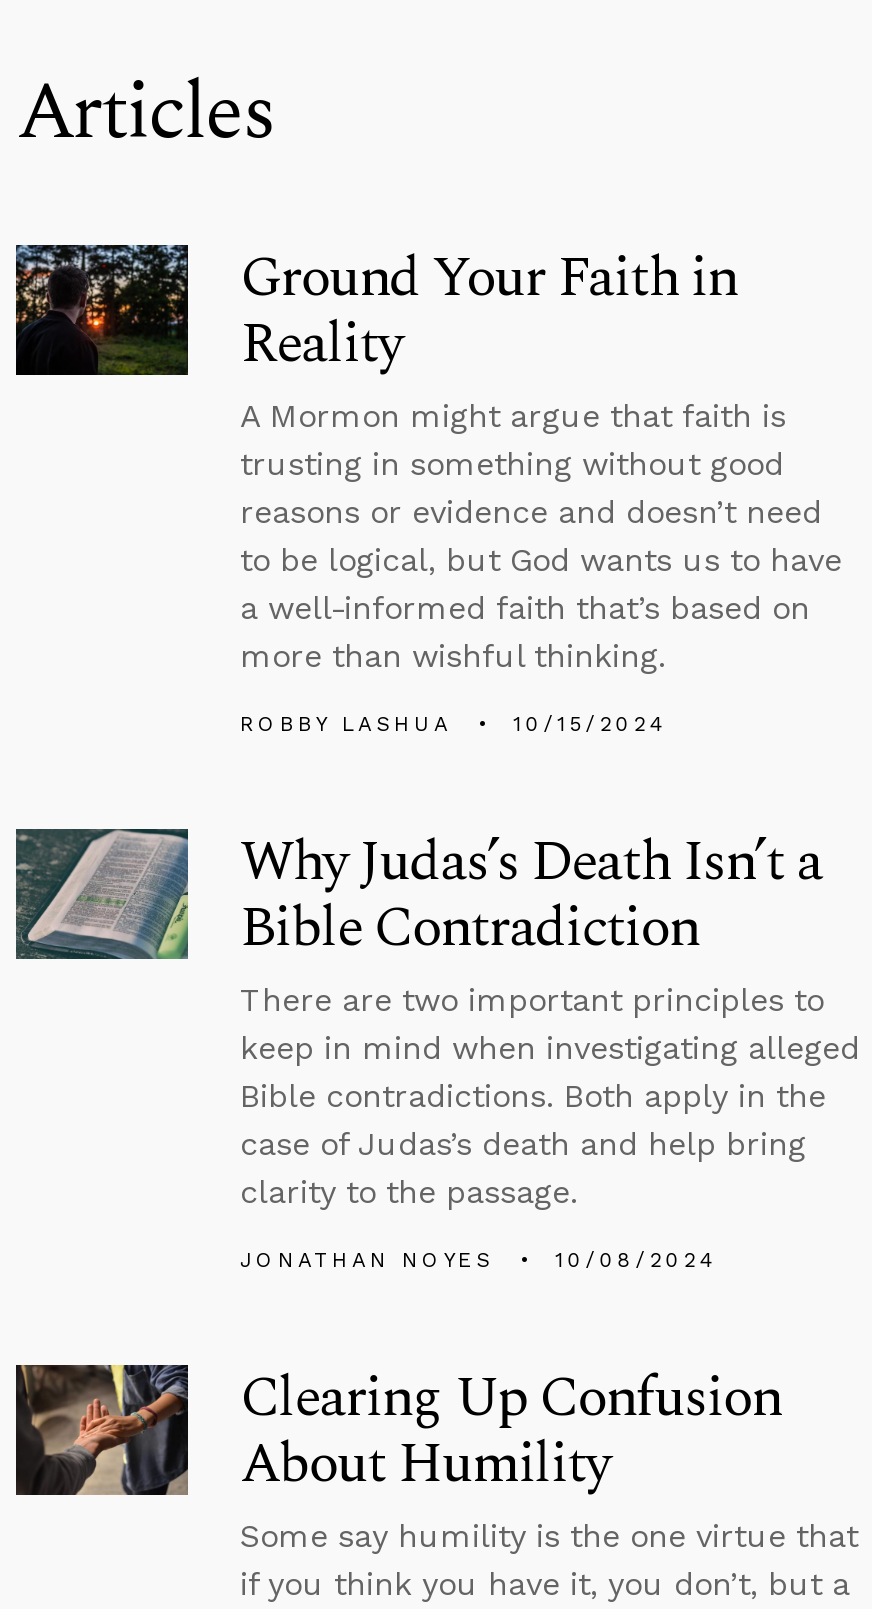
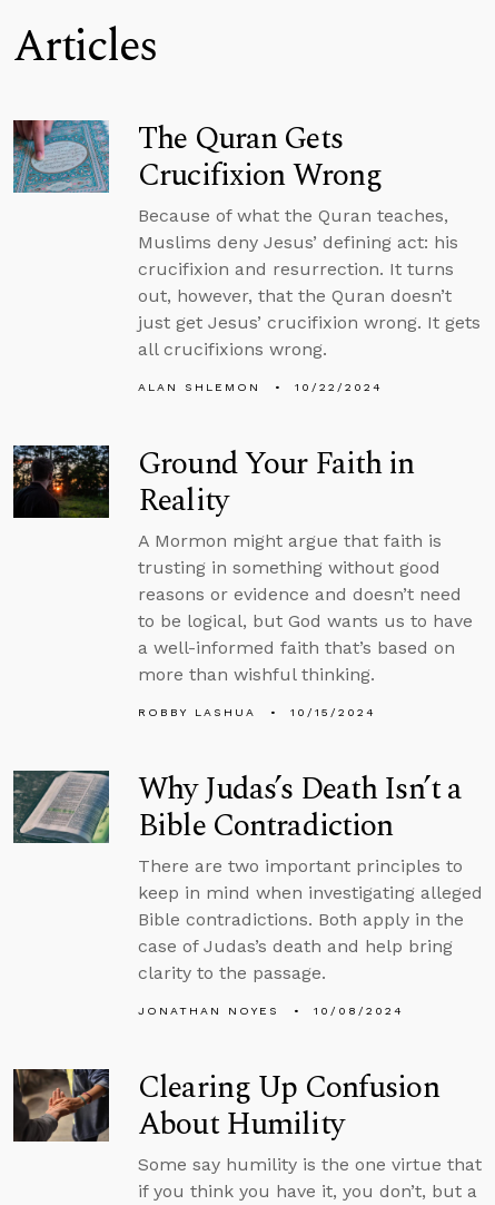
+ [image]
+ The Quran Gets
+ Crucifixion Wrong
+ Because of what the Quran teaches,
+ Muslims deny Jesus’ defining act: his
+ crucifixion and resurrection. It turns
+ out, however, that the Quran doesn’t
+ just get Jesus’ crucifixion wrong. It gets
+ all crucifixions wrong.
+ ALAN SHLEMON
+ 10/22/2024
